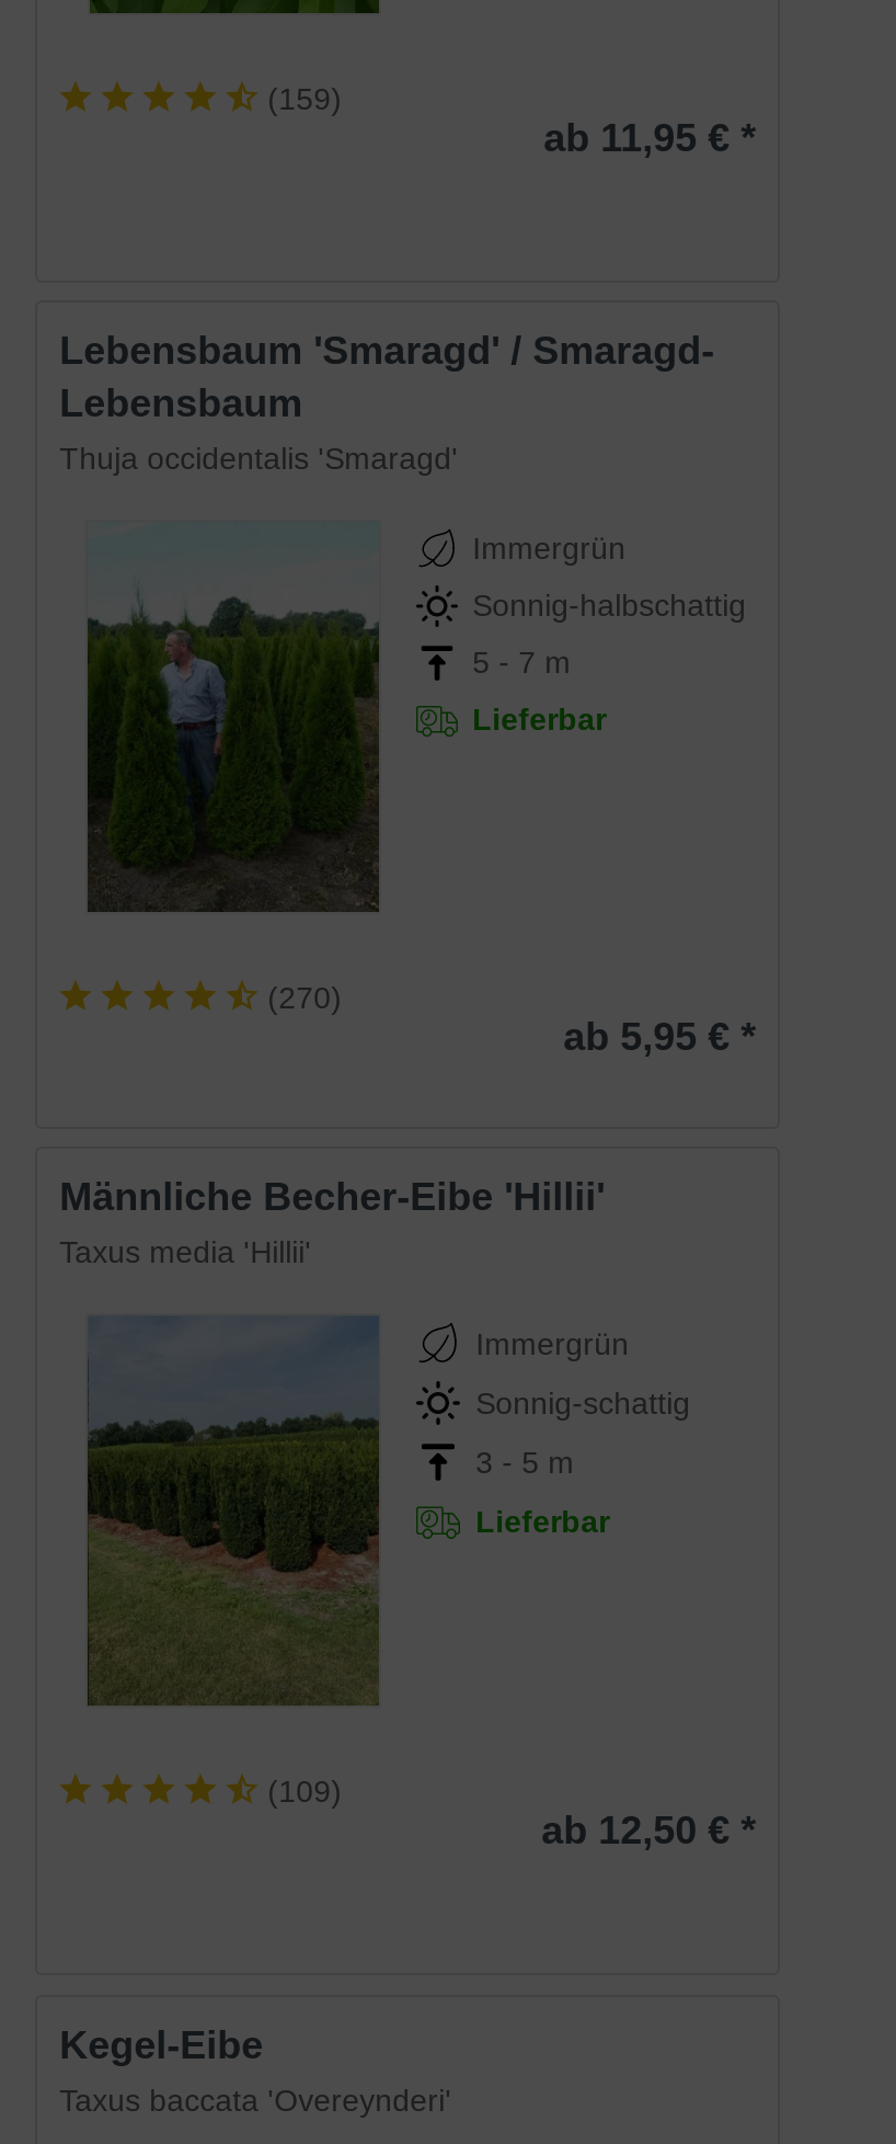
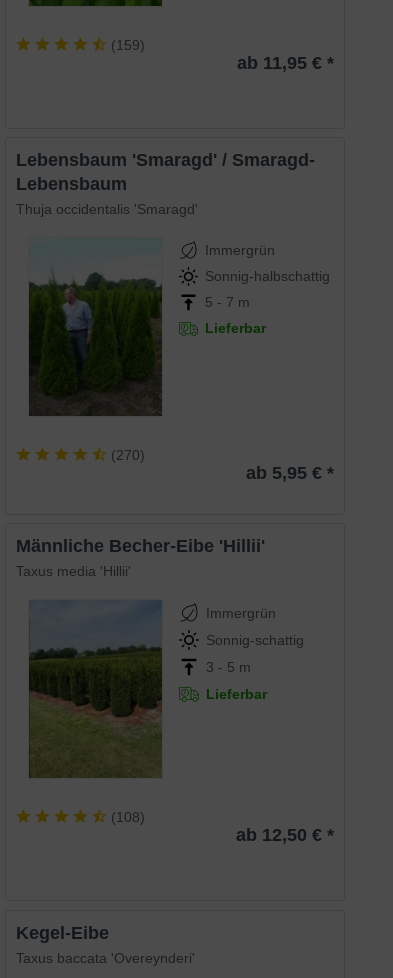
- (109)
+ (108)
